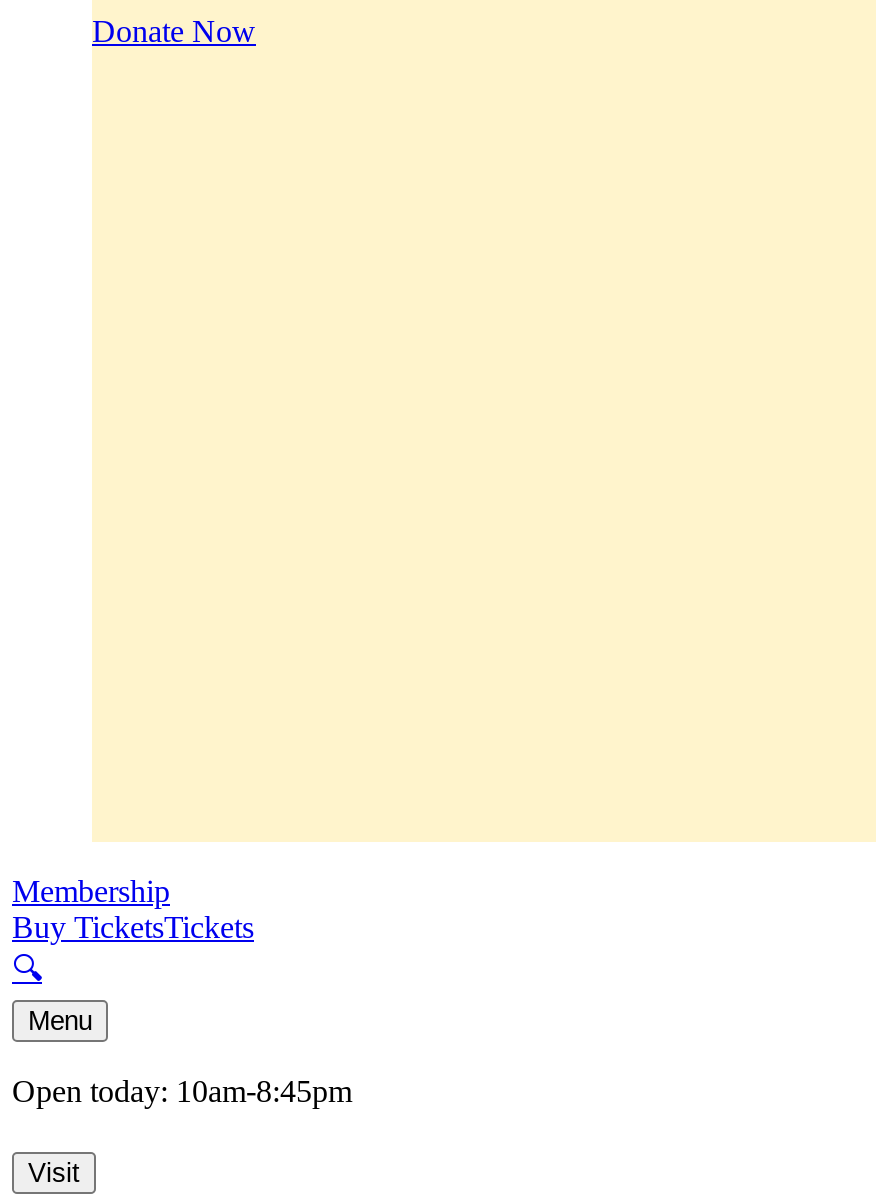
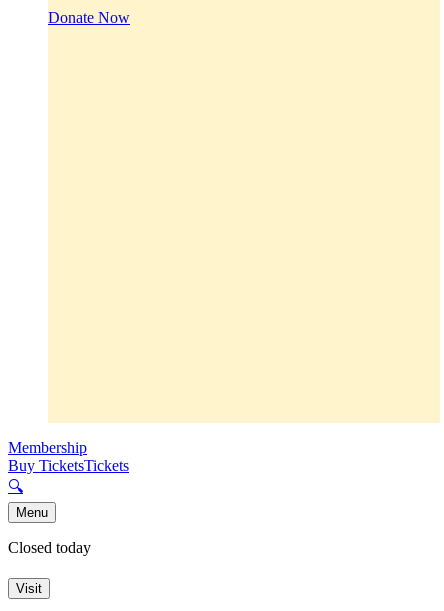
- Open today: 10am-8:45pm
+ Closed today
